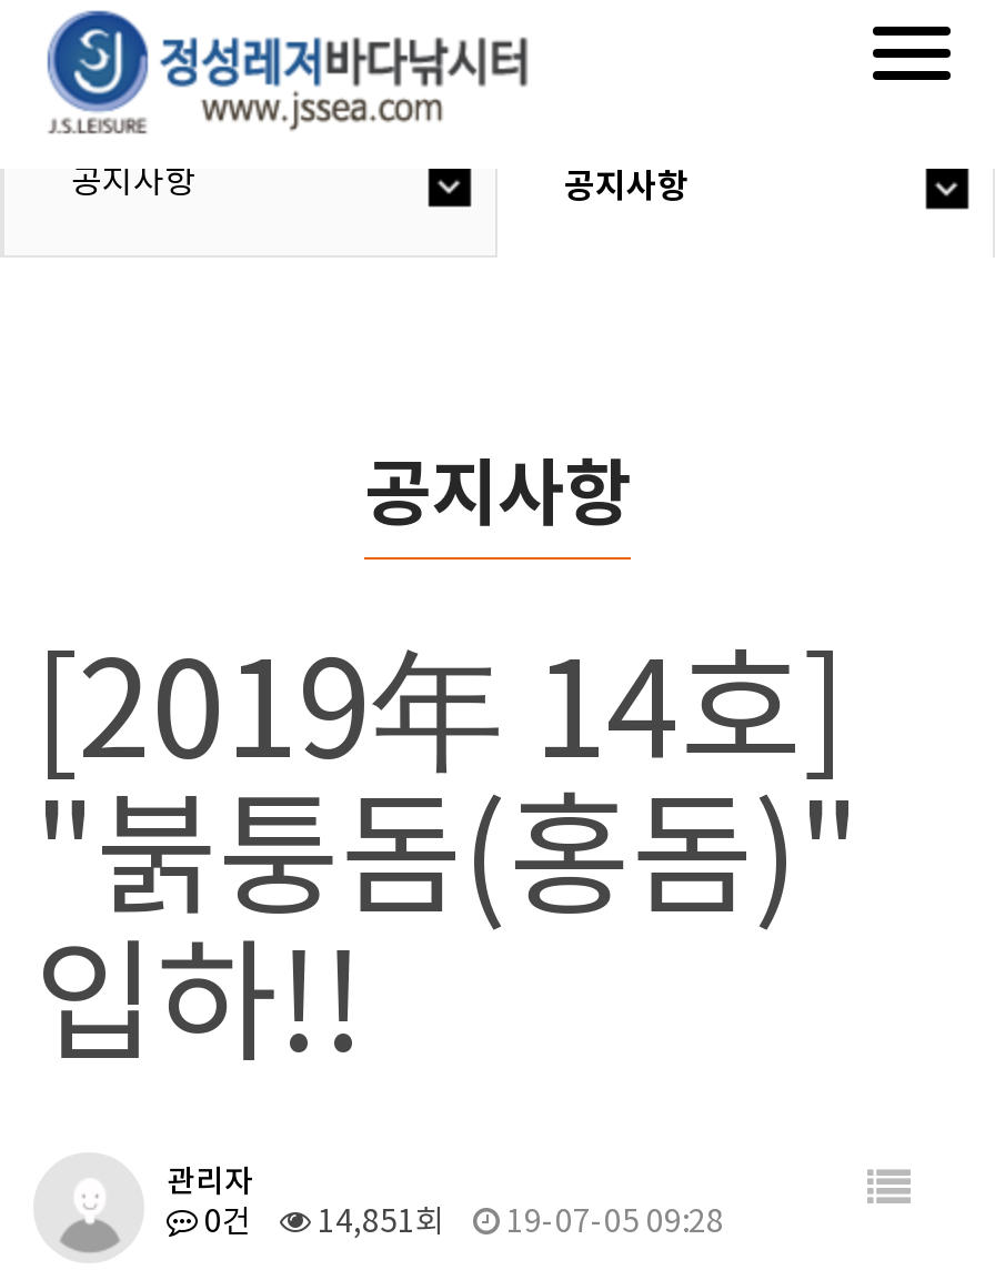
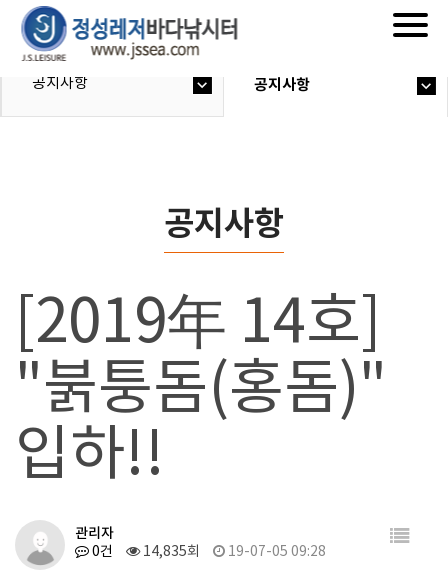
- 0건 14,851회 19-07-05 09:28
+ 0건 14,835회 19-07-05 09:28
